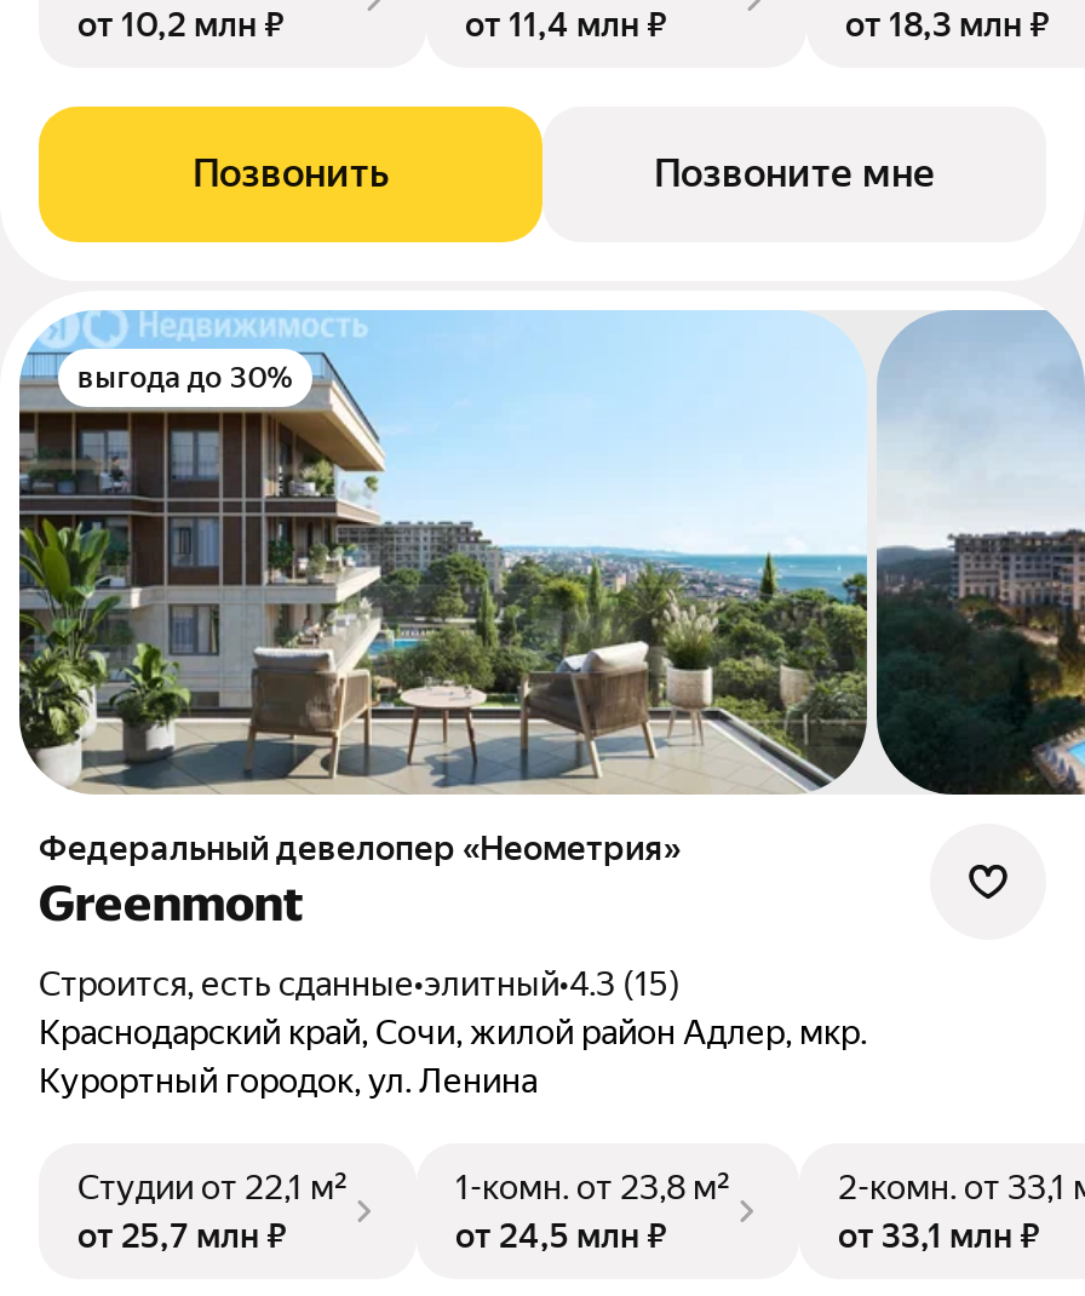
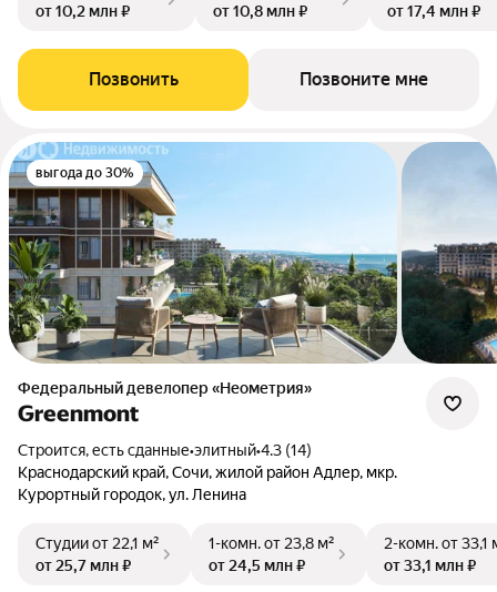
- от 11,4 млн ₽
+ от 10,8 млн ₽

- от 18,3 млн ₽
+ от 17,4 млн ₽

- Строится, есть сданные•элитный•4.3 (15)
+ Строится, есть сданные•элитный•4.3 (14)
